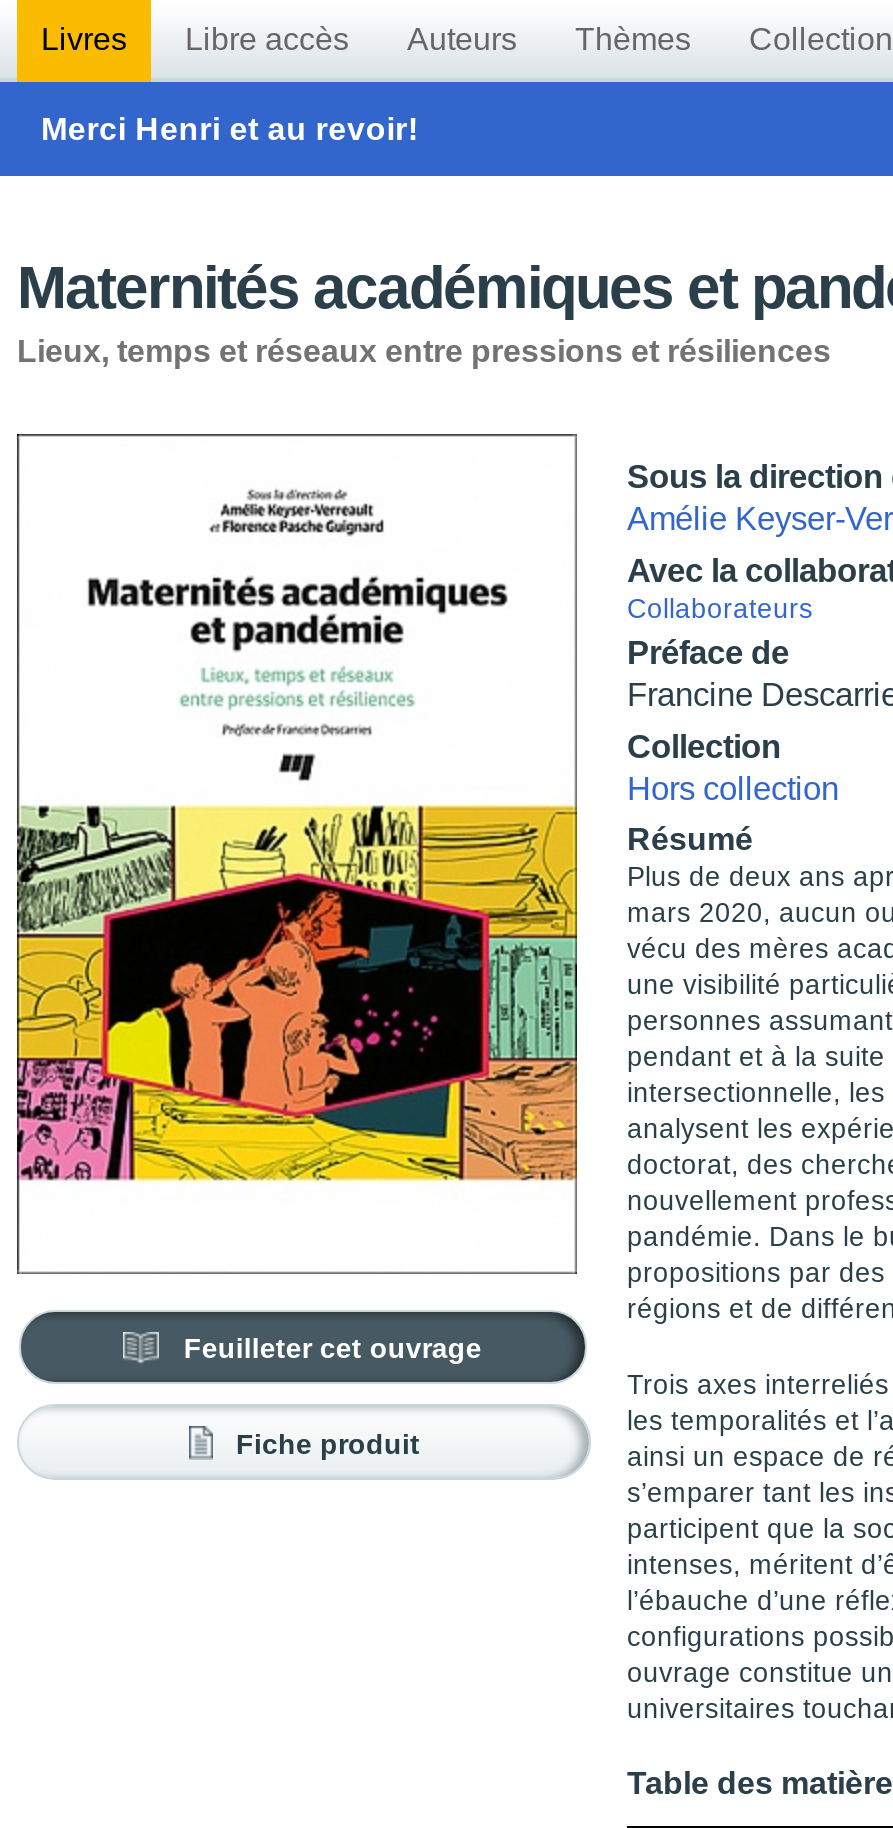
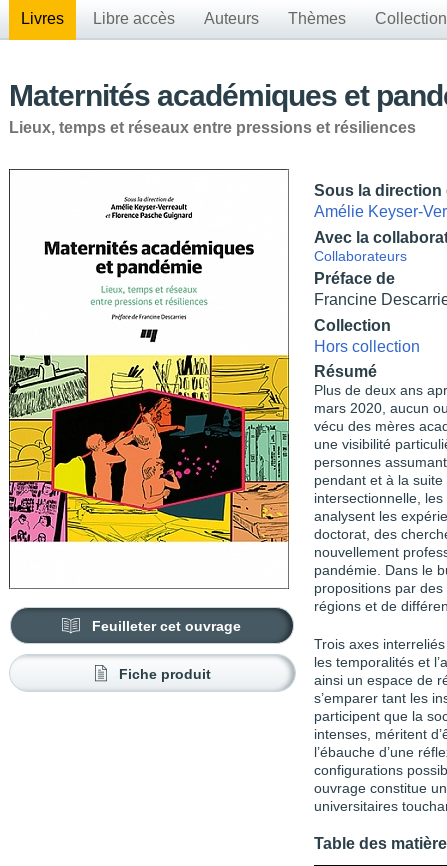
- Merci Henri et au revoir!
